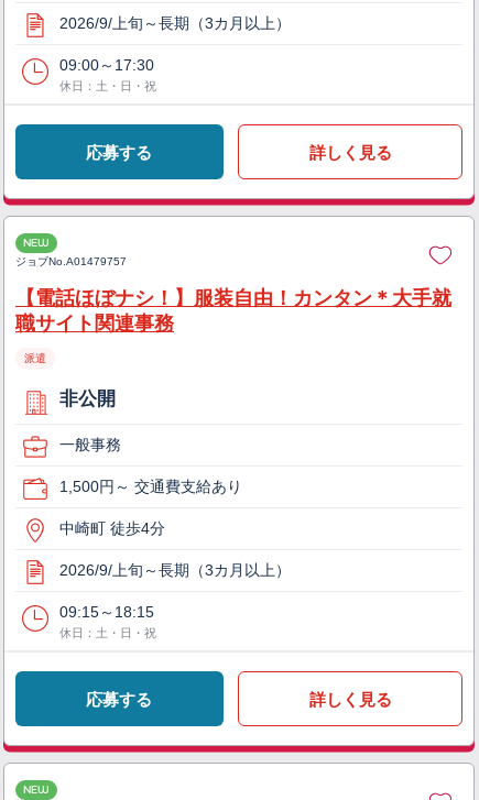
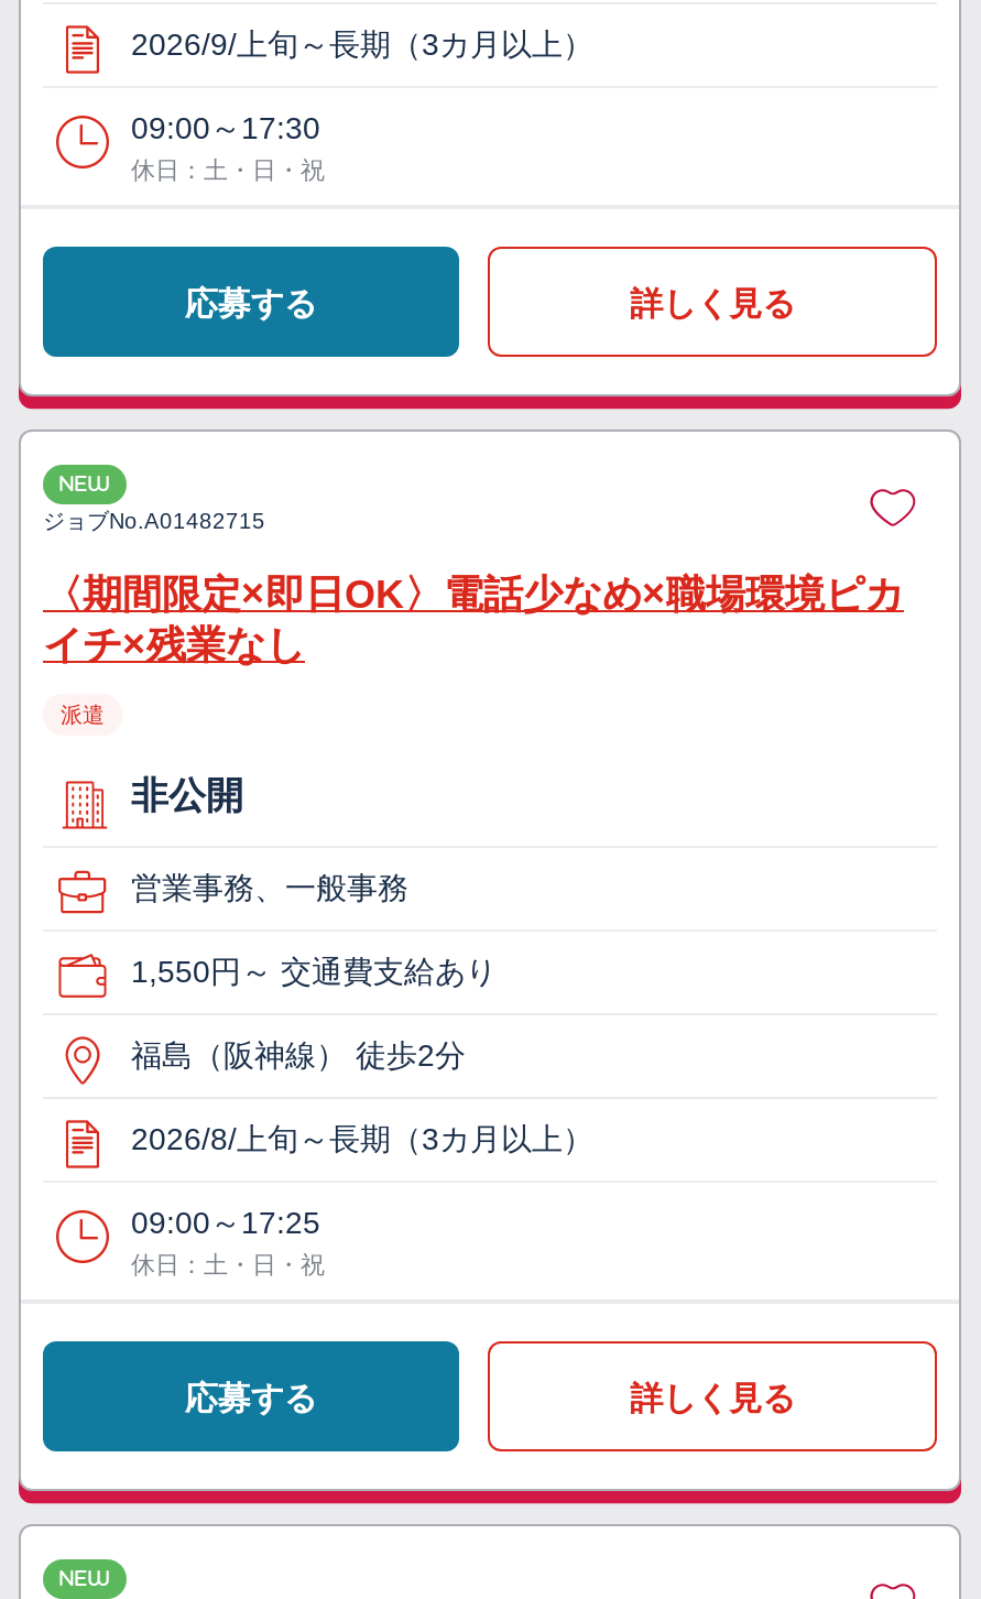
- ジョブNo. A01479757
+ ジョブNo. A01482715

- 【電話ほぼナシ！】服装自由！カンタン＊大手就
- 職サイト関連事務
+ 〈期間限定×即日OK〉電話少なめ×職場環境ピカ
+ イチ×残業なし

- 一般事務
+ 営業事務、一般事務

- 1,500円～ 交通費支給あり
+ 1,550円～ 交通費支給あり

- 中崎町 徒歩4分
+ 福島（阪神線） 徒歩2分

- 2026/9/上旬～長期（3カ月以上）
+ 2026/8/上旬～長期（3カ月以上）

- 09:15～18:15
+ 09:00～17:25
